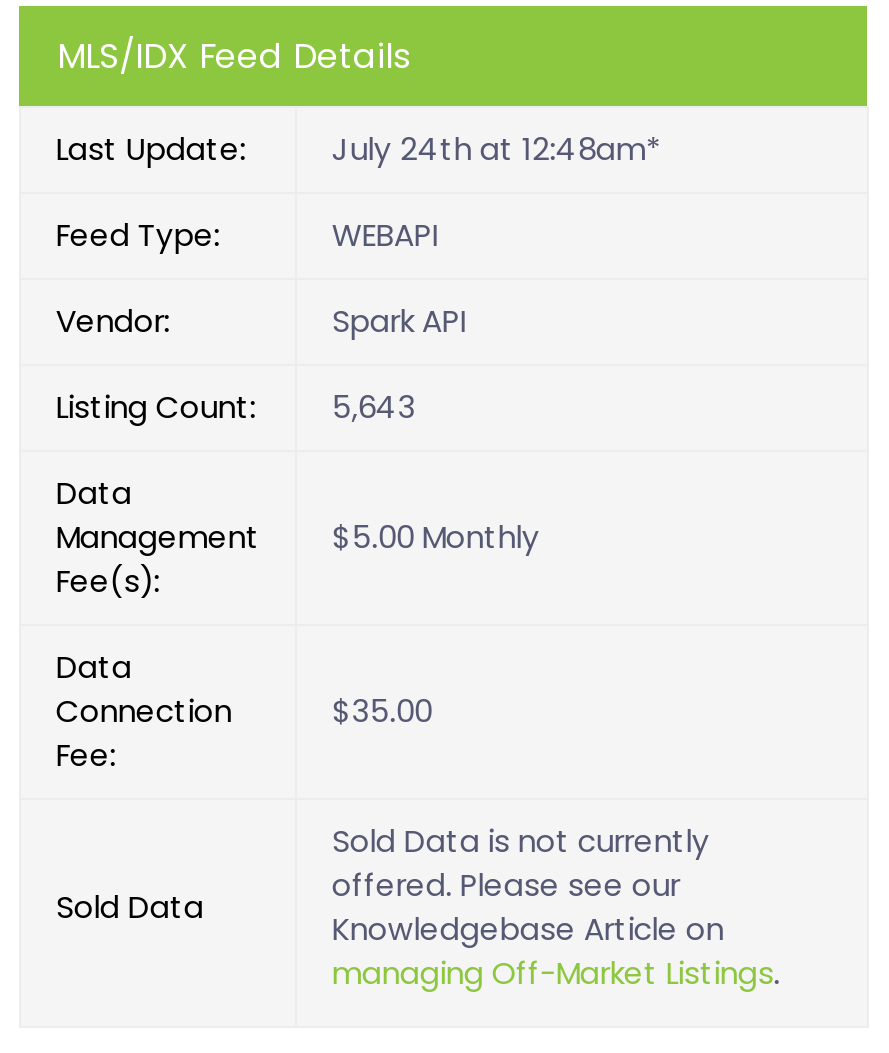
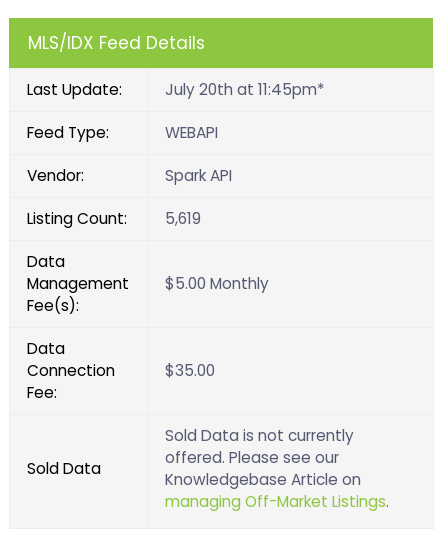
- July 24th at 12:48am*
+ July 20th at 11:45pm*

- Listing Count: 5,643
+ Listing Count: 5,619
